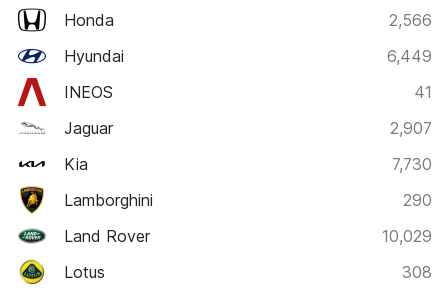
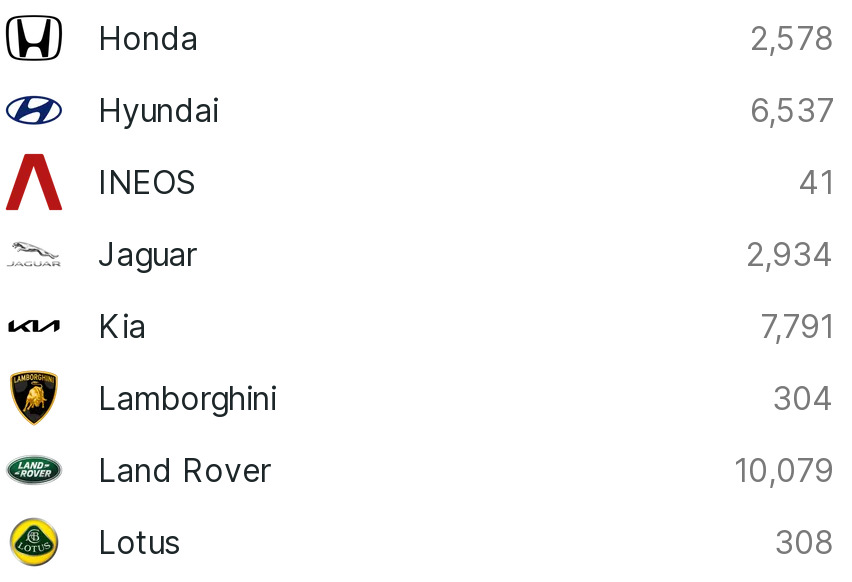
- 2,566
+ 2,578

- 6,449
+ 6,537

- 2,907
+ 2,934

- 7,730
+ 7,791

- 290
+ 304

- 10,029
+ 10,079
